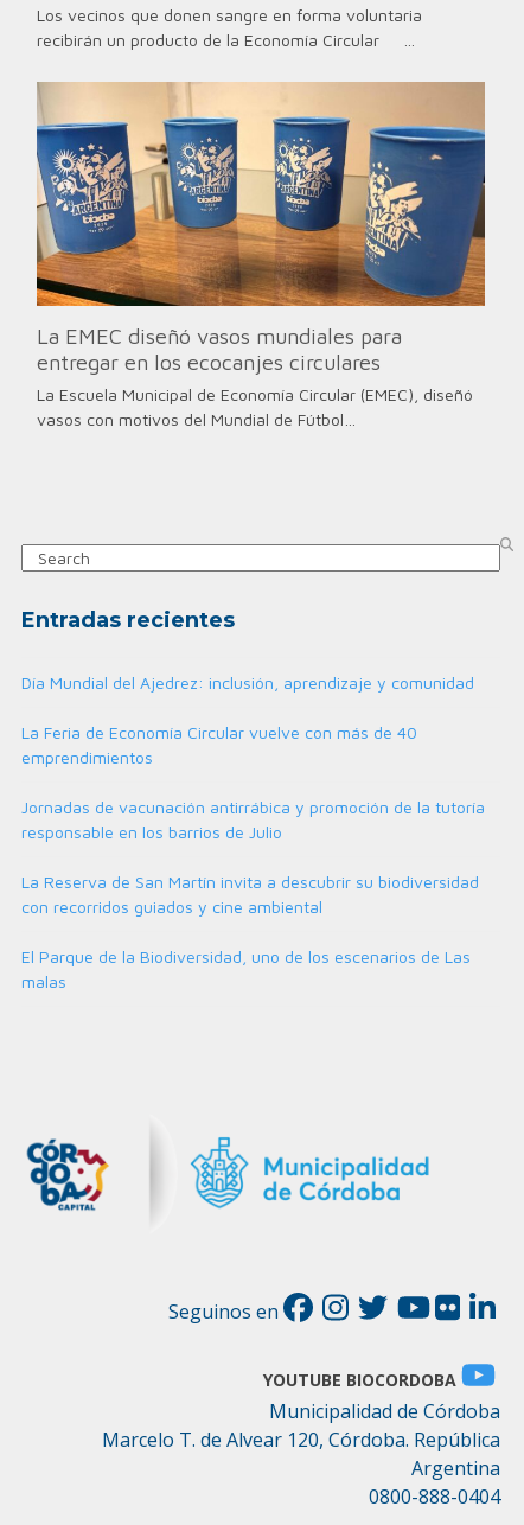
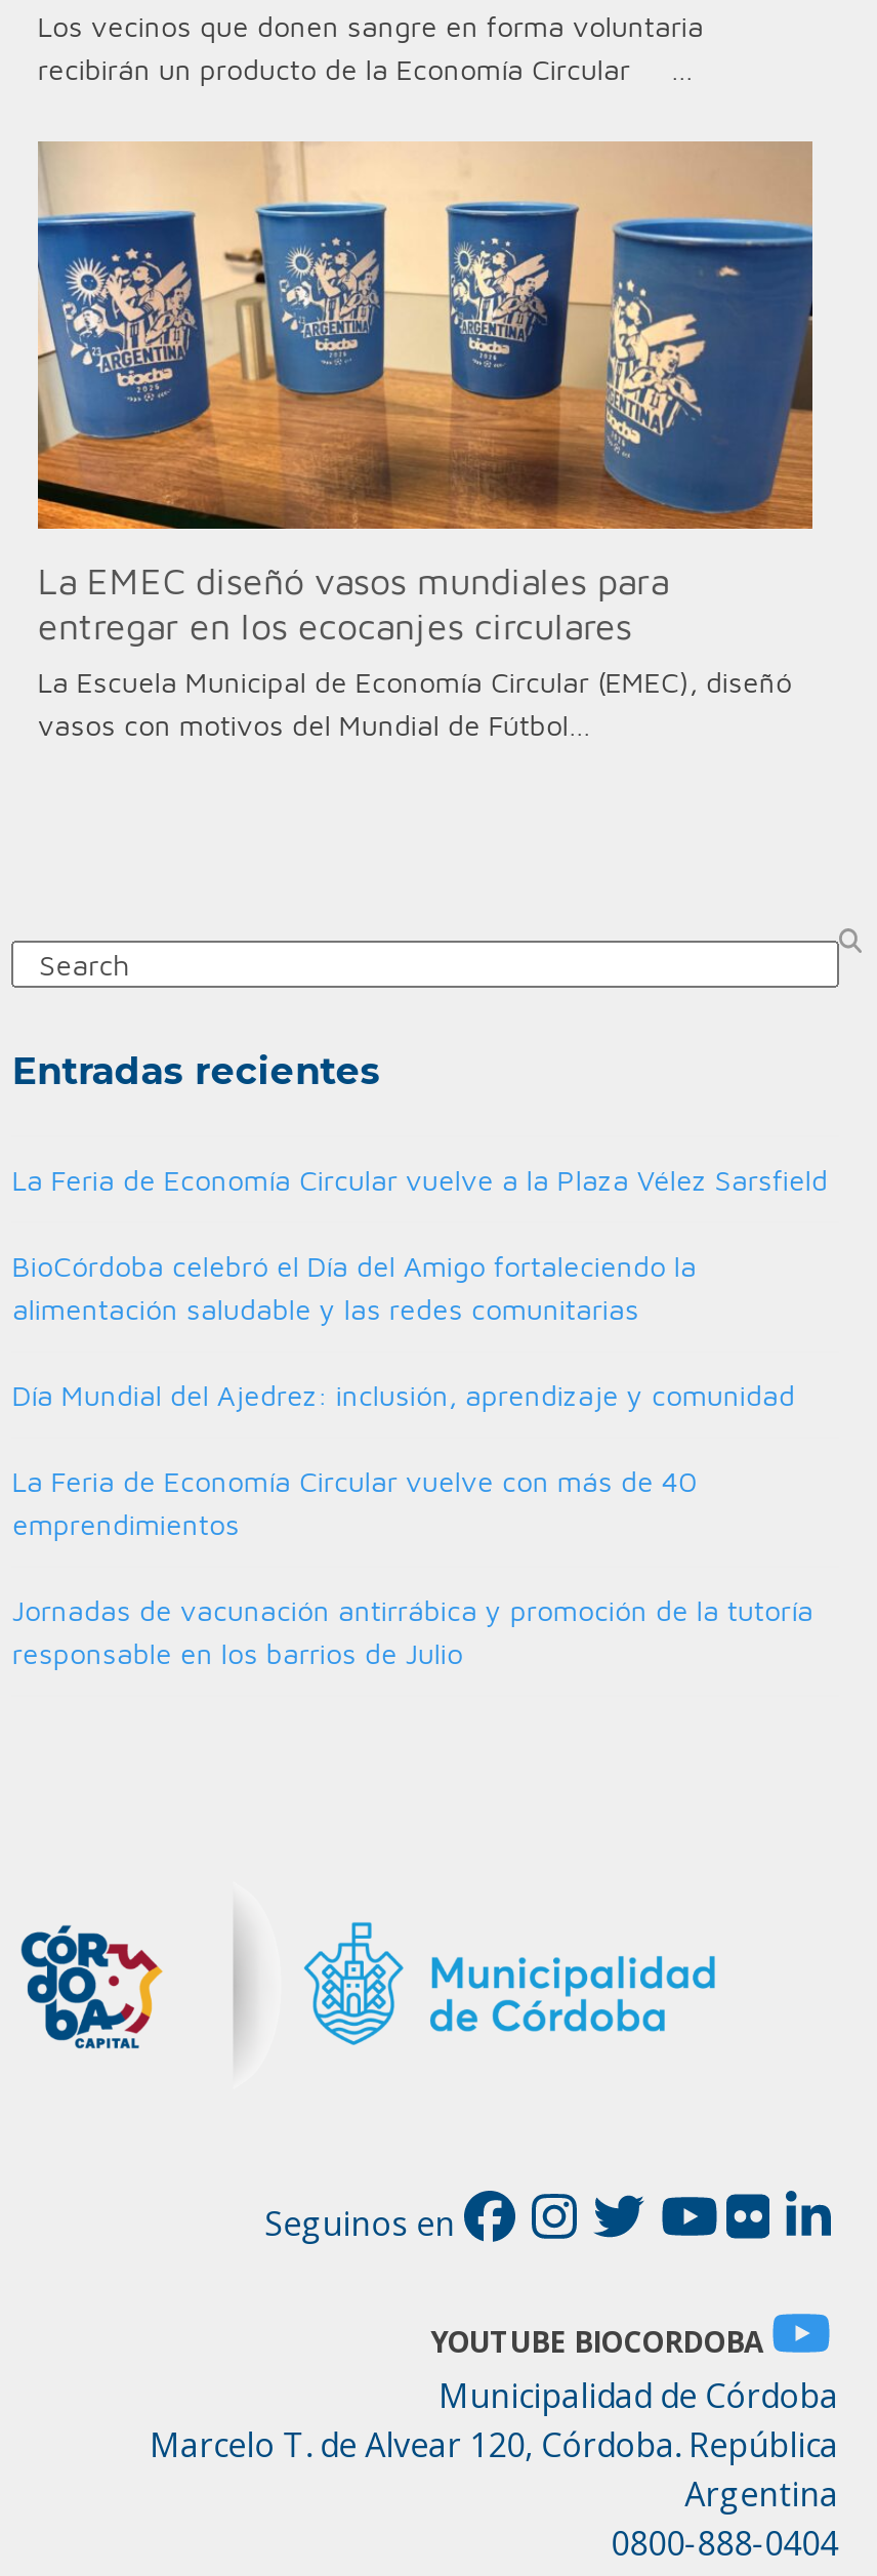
+ La Feria de Economía Circular vuelve a la Plaza Vélez Sarsfield
+ BioCórdoba celebró el Día del Amigo fortaleciendo la
+ alimentación saludable y las redes comunitarias

moved down: Día Mundial del Ajedrez: inclusión, aprendizaje y comunidad | La Feria de Economía Circular vuelve con más de 40 | emprendimientos | Jornadas de vacunación antirrábica y promoción de la tutoría | responsable en los barrios de Julio

- La Reserva de San Martín invita a descubrir su biodiversidad
- con recorridos guiados y cine ambiental
- El Parque de la Biodiversidad, uno de los escenarios de Las
- malas
